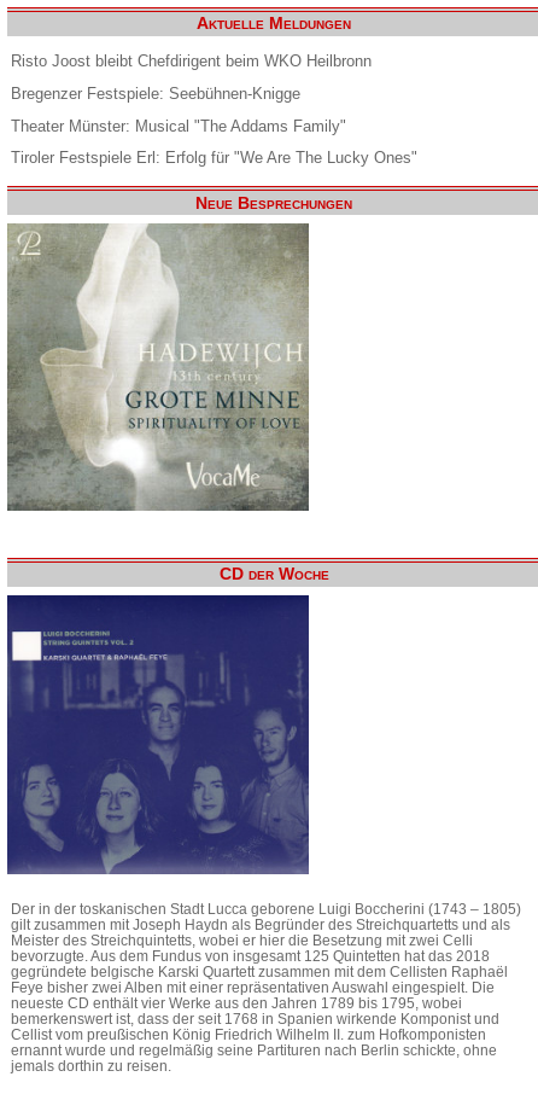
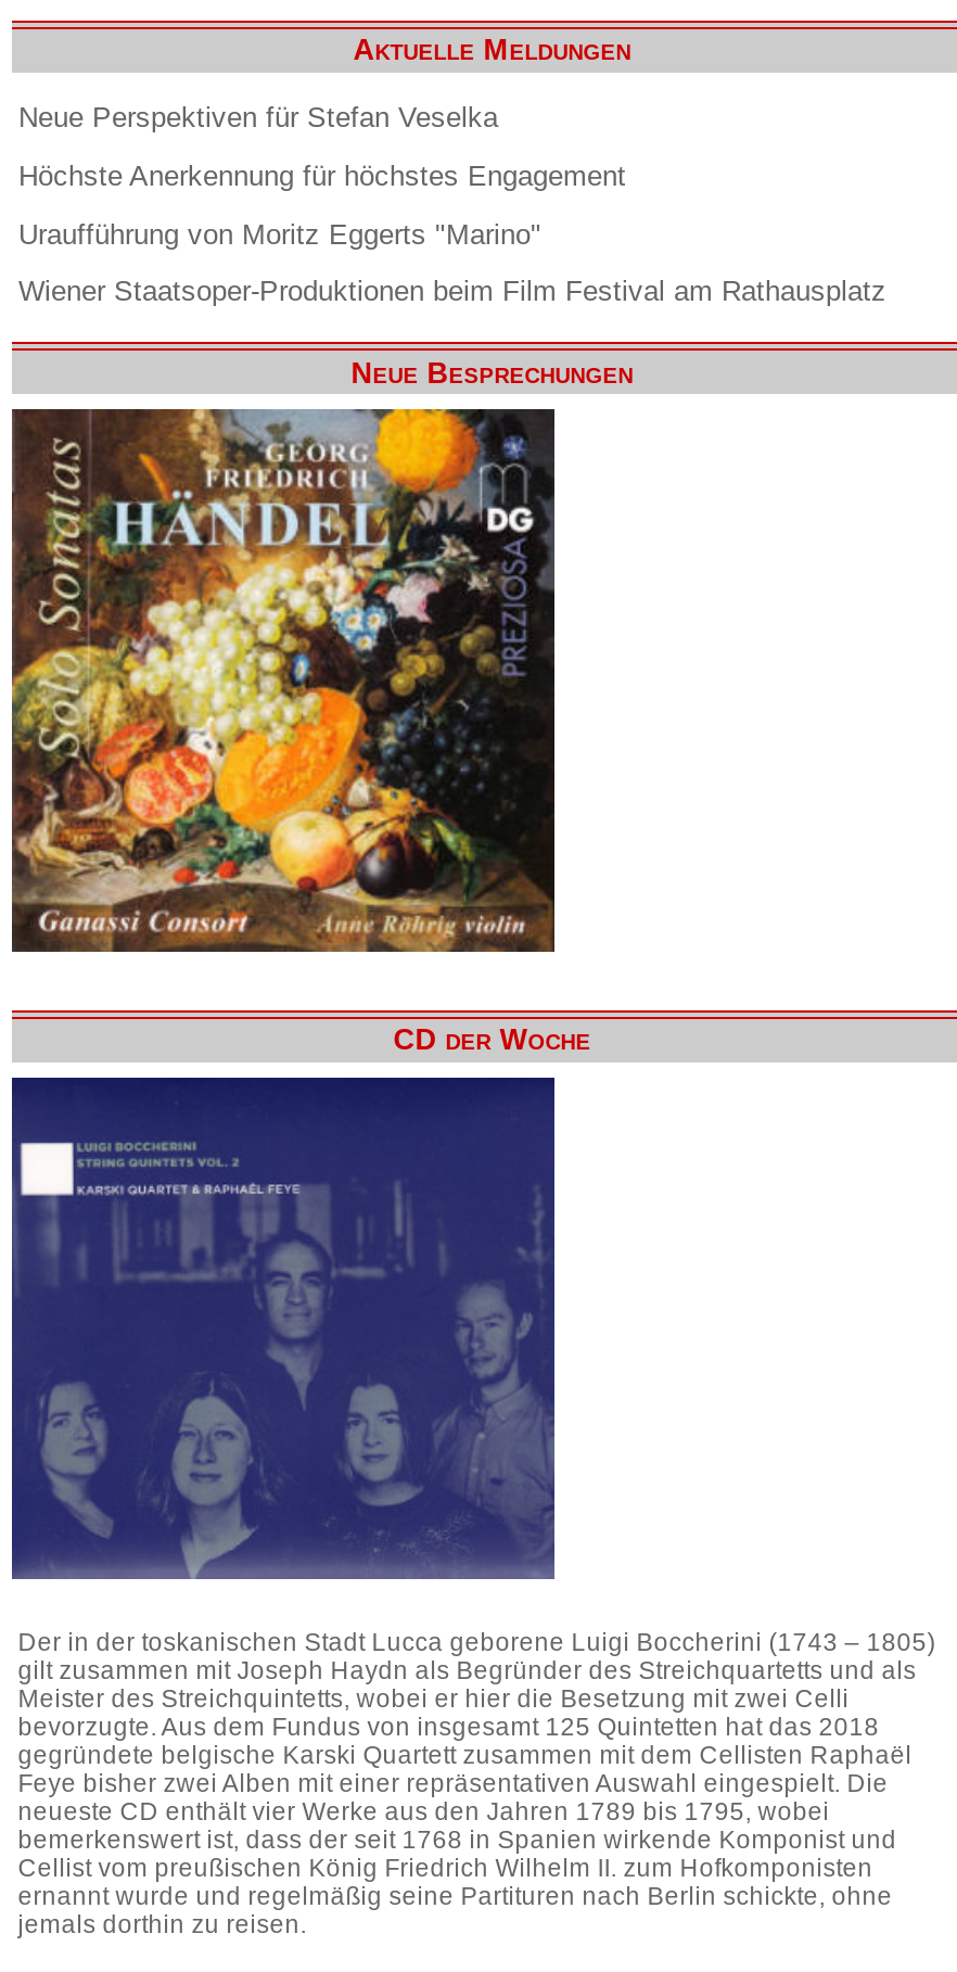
- Risto Joost bleibt Chefdirigent beim WKO Heilbronn
+ Neue Perspektiven für Stefan Veselka

- Bregenzer Festspiele: Seebühnen-Knigge
+ Höchste Anerkennung für höchstes Engagement

- Theater Münster: Musical "The Addams Family"
+ Uraufführung von Moritz Eggerts "Marino"

- Tiroler Festspiele Erl: Erfolg für "We Are The Lucky Ones"
+ Wiener Staatsoper-Produktionen beim Film Festival am Rathausplatz

- [image]
+ [image]
